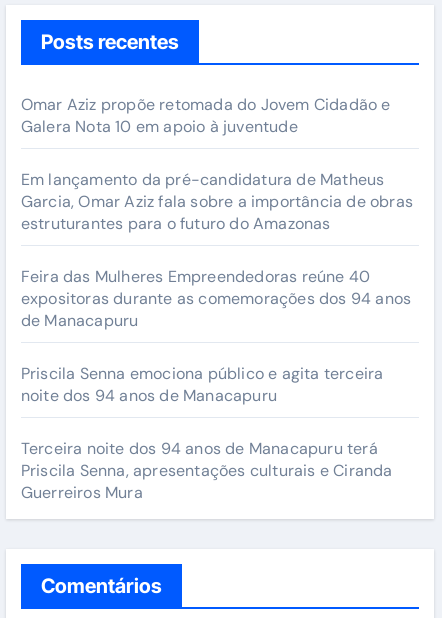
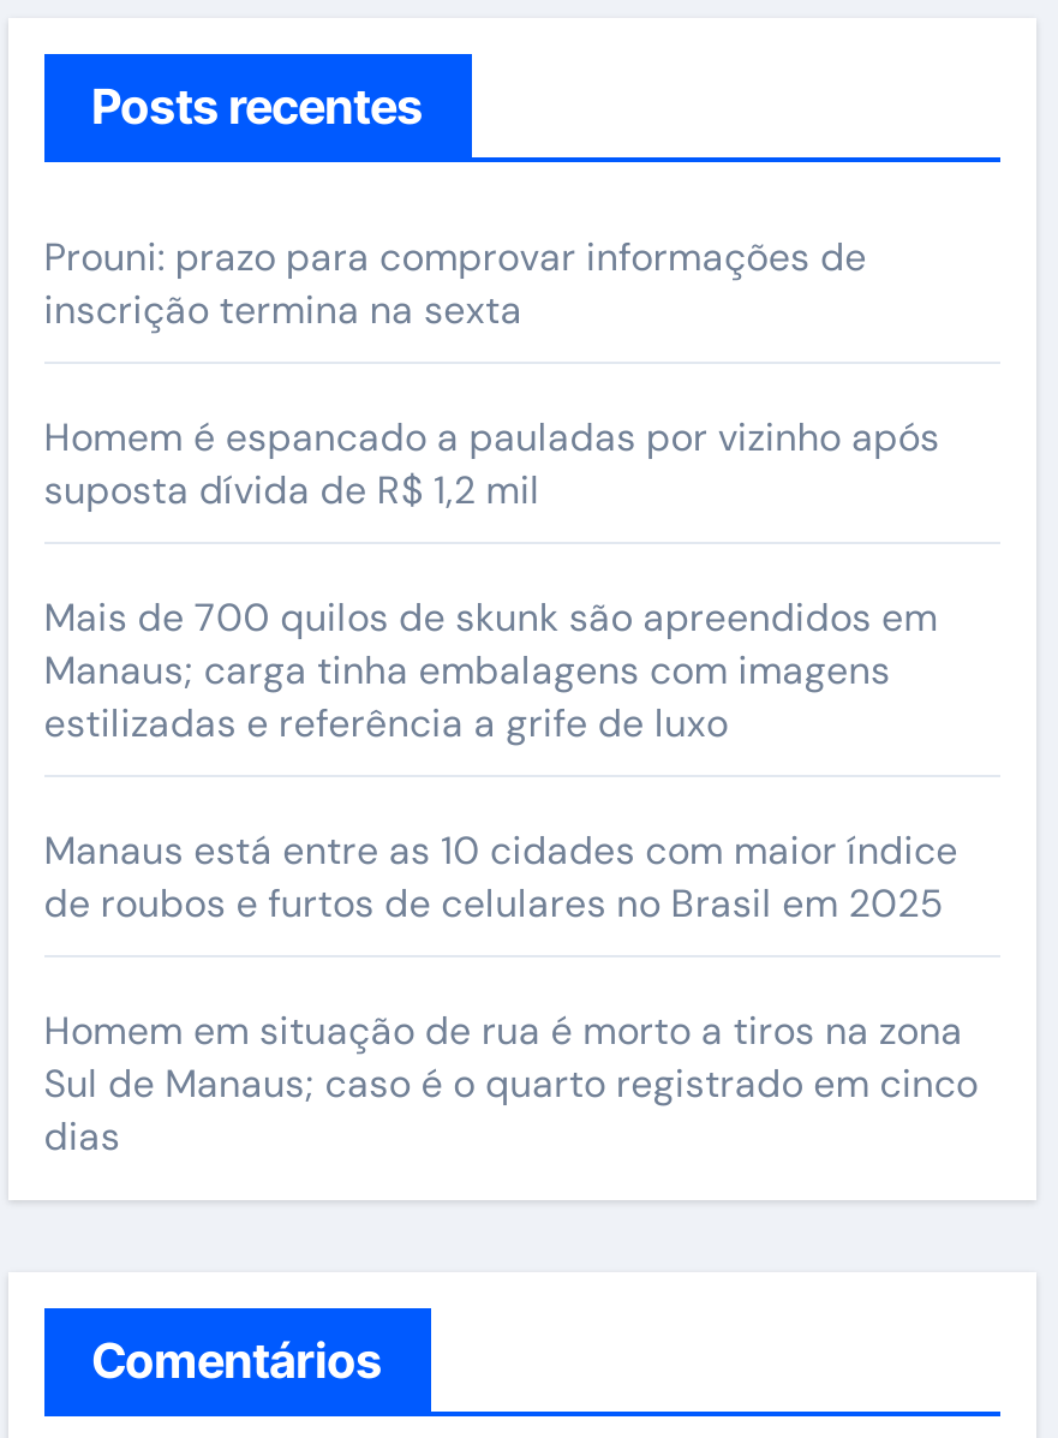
- Omar Aziz propõe retomada do Jovem Cidadão e
- Galera Nota 10 em apoio à juventude
+ Prouni: prazo para comprovar informações de
+ inscrição termina na sexta

- Em lançamento da pré-candidatura de Matheus
- Garcia, Omar Aziz fala sobre a importância de obras
- estruturantes para o futuro do Amazonas
+ Homem é espancado a pauladas por vizinho após
+ suposta dívida de R$ 1,2 mil

- Feira das Mulheres Empreendedoras reúne 40
- expositoras durante as comemorações dos 94 anos
- de Manacapuru
+ Mais de 700 quilos de skunk são apreendidos em
+ Manaus; carga tinha embalagens com imagens
+ estilizadas e referência a grife de luxo

- Priscila Senna emociona público e agita terceira
- noite dos 94 anos de Manacapuru
+ Manaus está entre as 10 cidades com maior índice
+ de roubos e furtos de celulares no Brasil em 2025

- Terceira noite dos 94 anos de Manacapuru terá
- Priscila Senna, apresentações culturais e Ciranda
- Guerreiros Mura
+ Homem em situação de rua é morto a tiros na zona
+ Sul de Manaus; caso é o quarto registrado em cinco
+ dias
